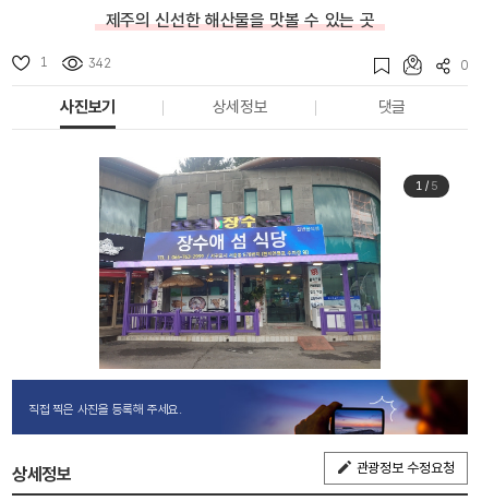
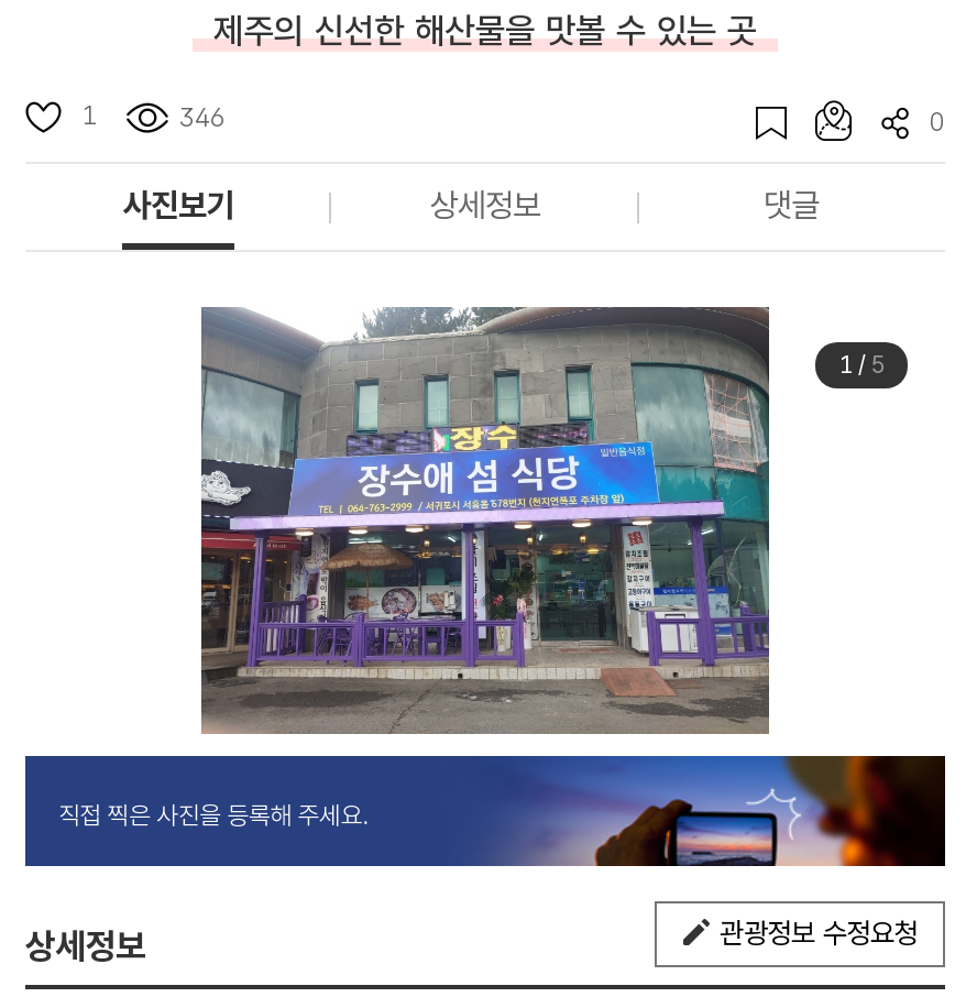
- 342
+ 346
